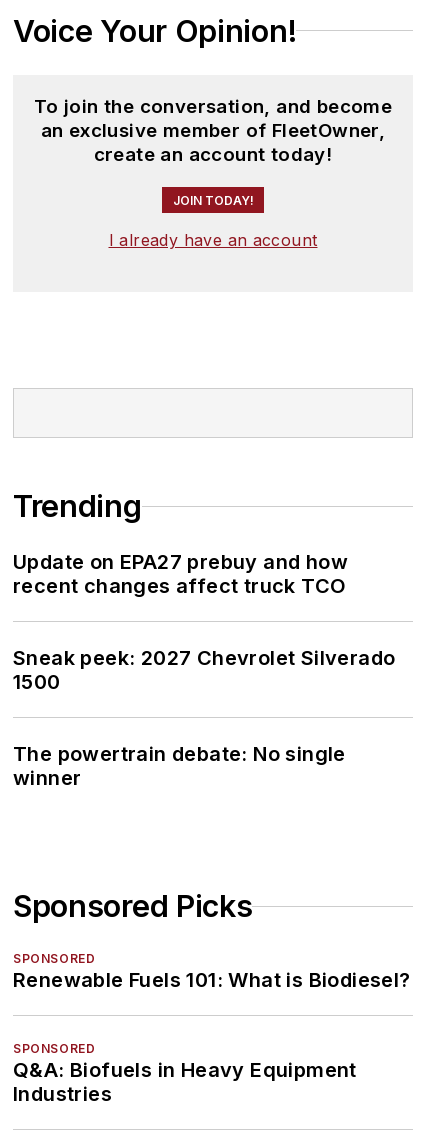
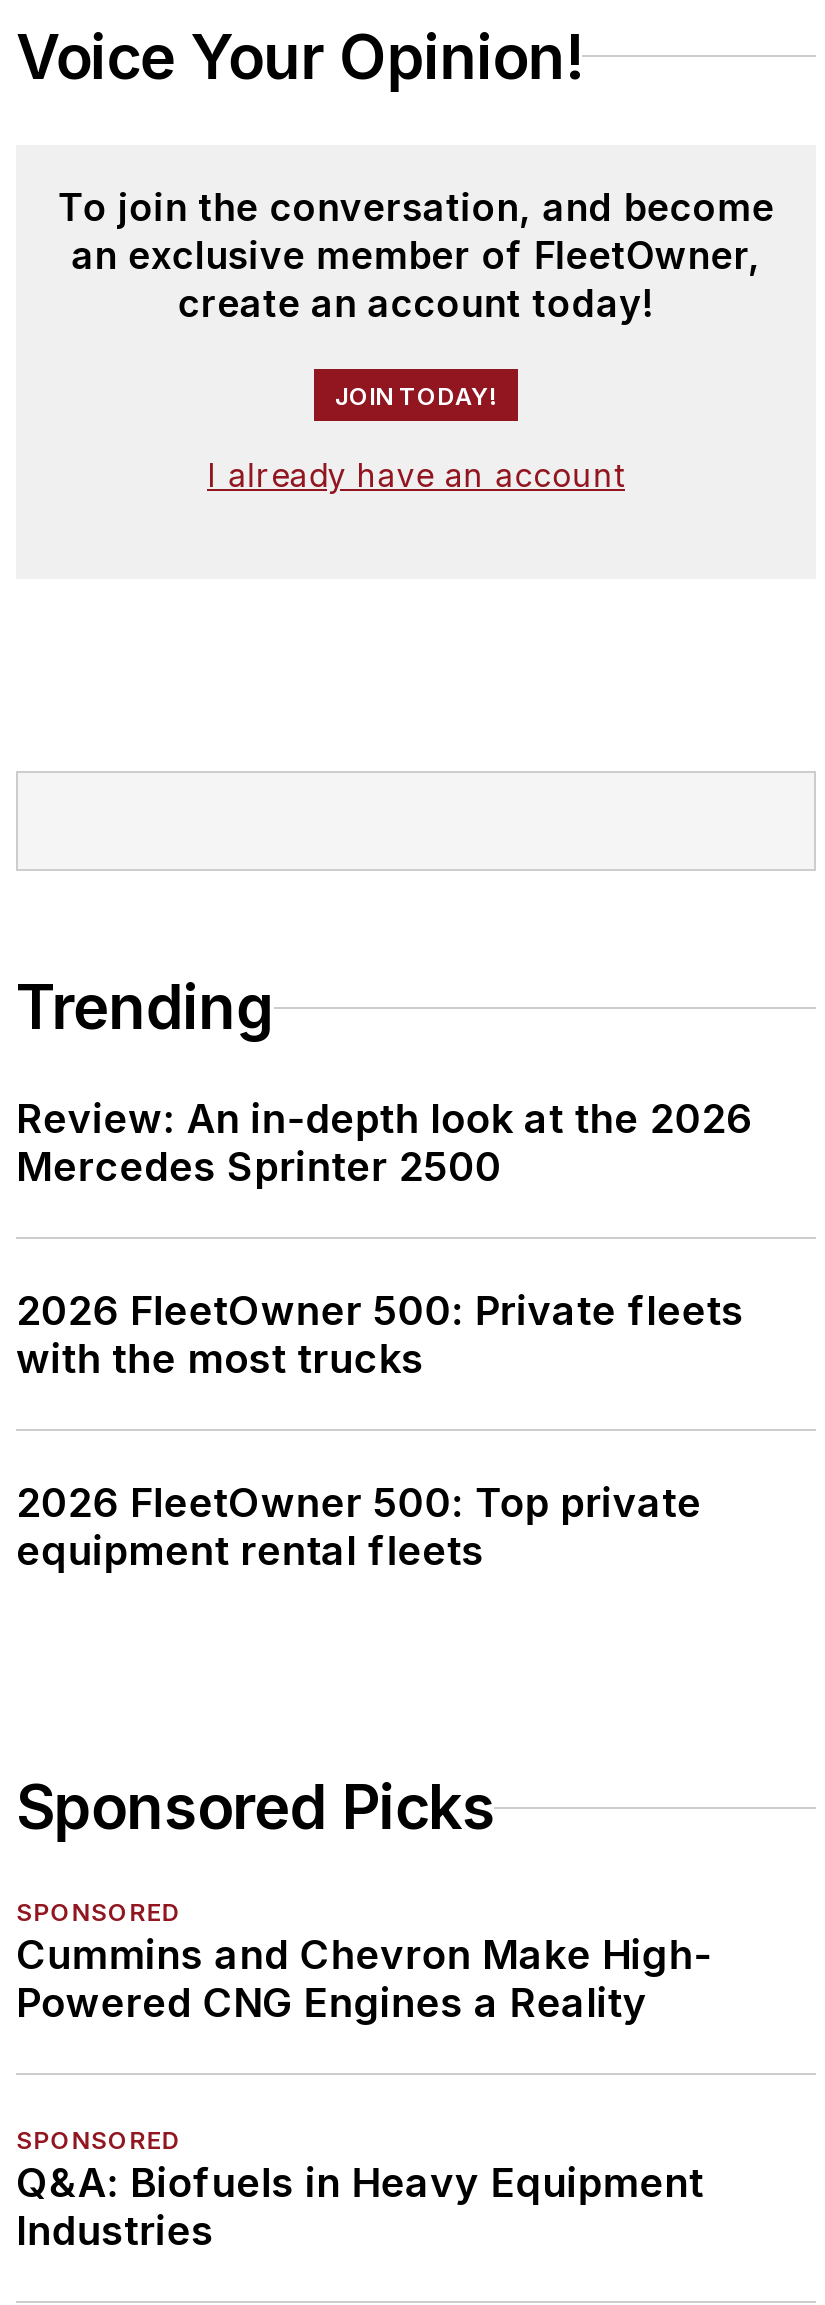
- Update on EPA27 prebuy and how
- recent changes affect truck TCO
+ Review: An in-depth look at the 2026
+ Mercedes Sprinter 2500

- Sneak peek: 2027 Chevrolet Silverado
- 1500
+ 2026 FleetOwner 500: Private fleets
+ with the most trucks

- The powertrain debate: No single
- winner
+ 2026 FleetOwner 500: Top private
+ equipment rental fleets

- Renewable Fuels 101: What is Biodiesel?
+ Cummins and Chevron Make High-
+ Powered CNG Engines a Reality
